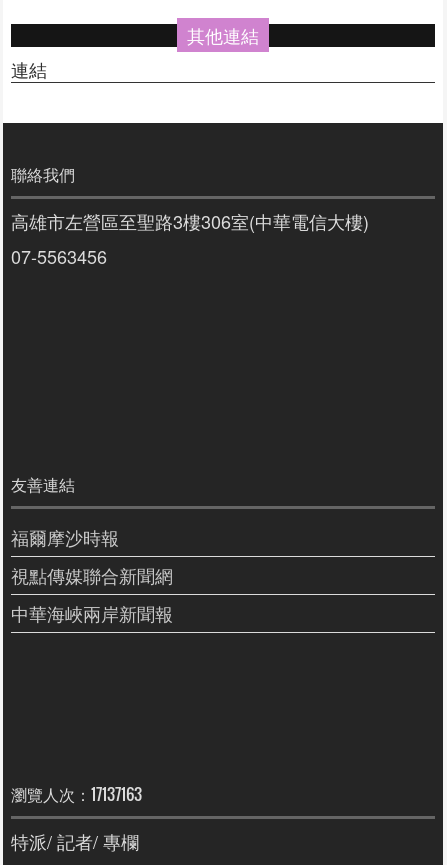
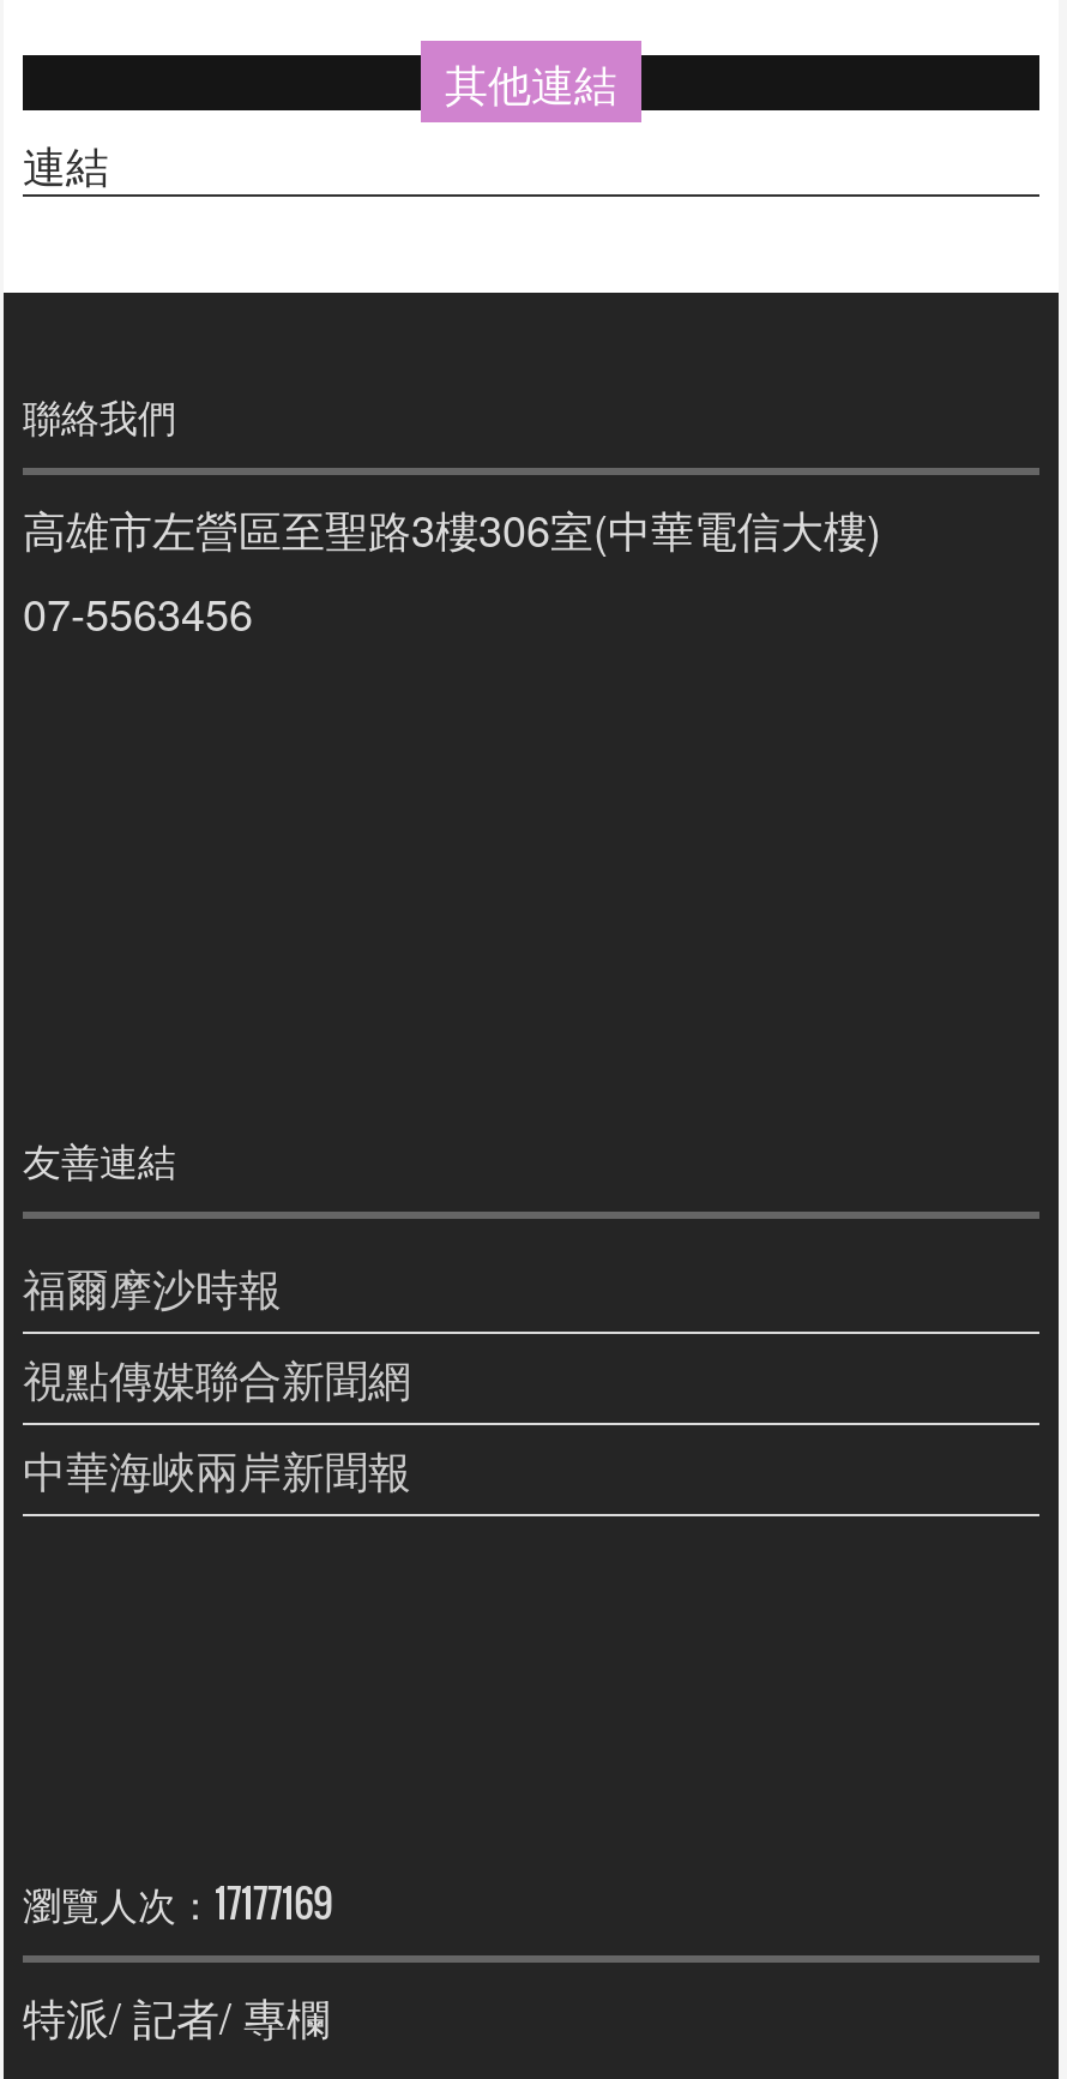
- 瀏覽人次：17137163
+ 瀏覽人次：17177169
